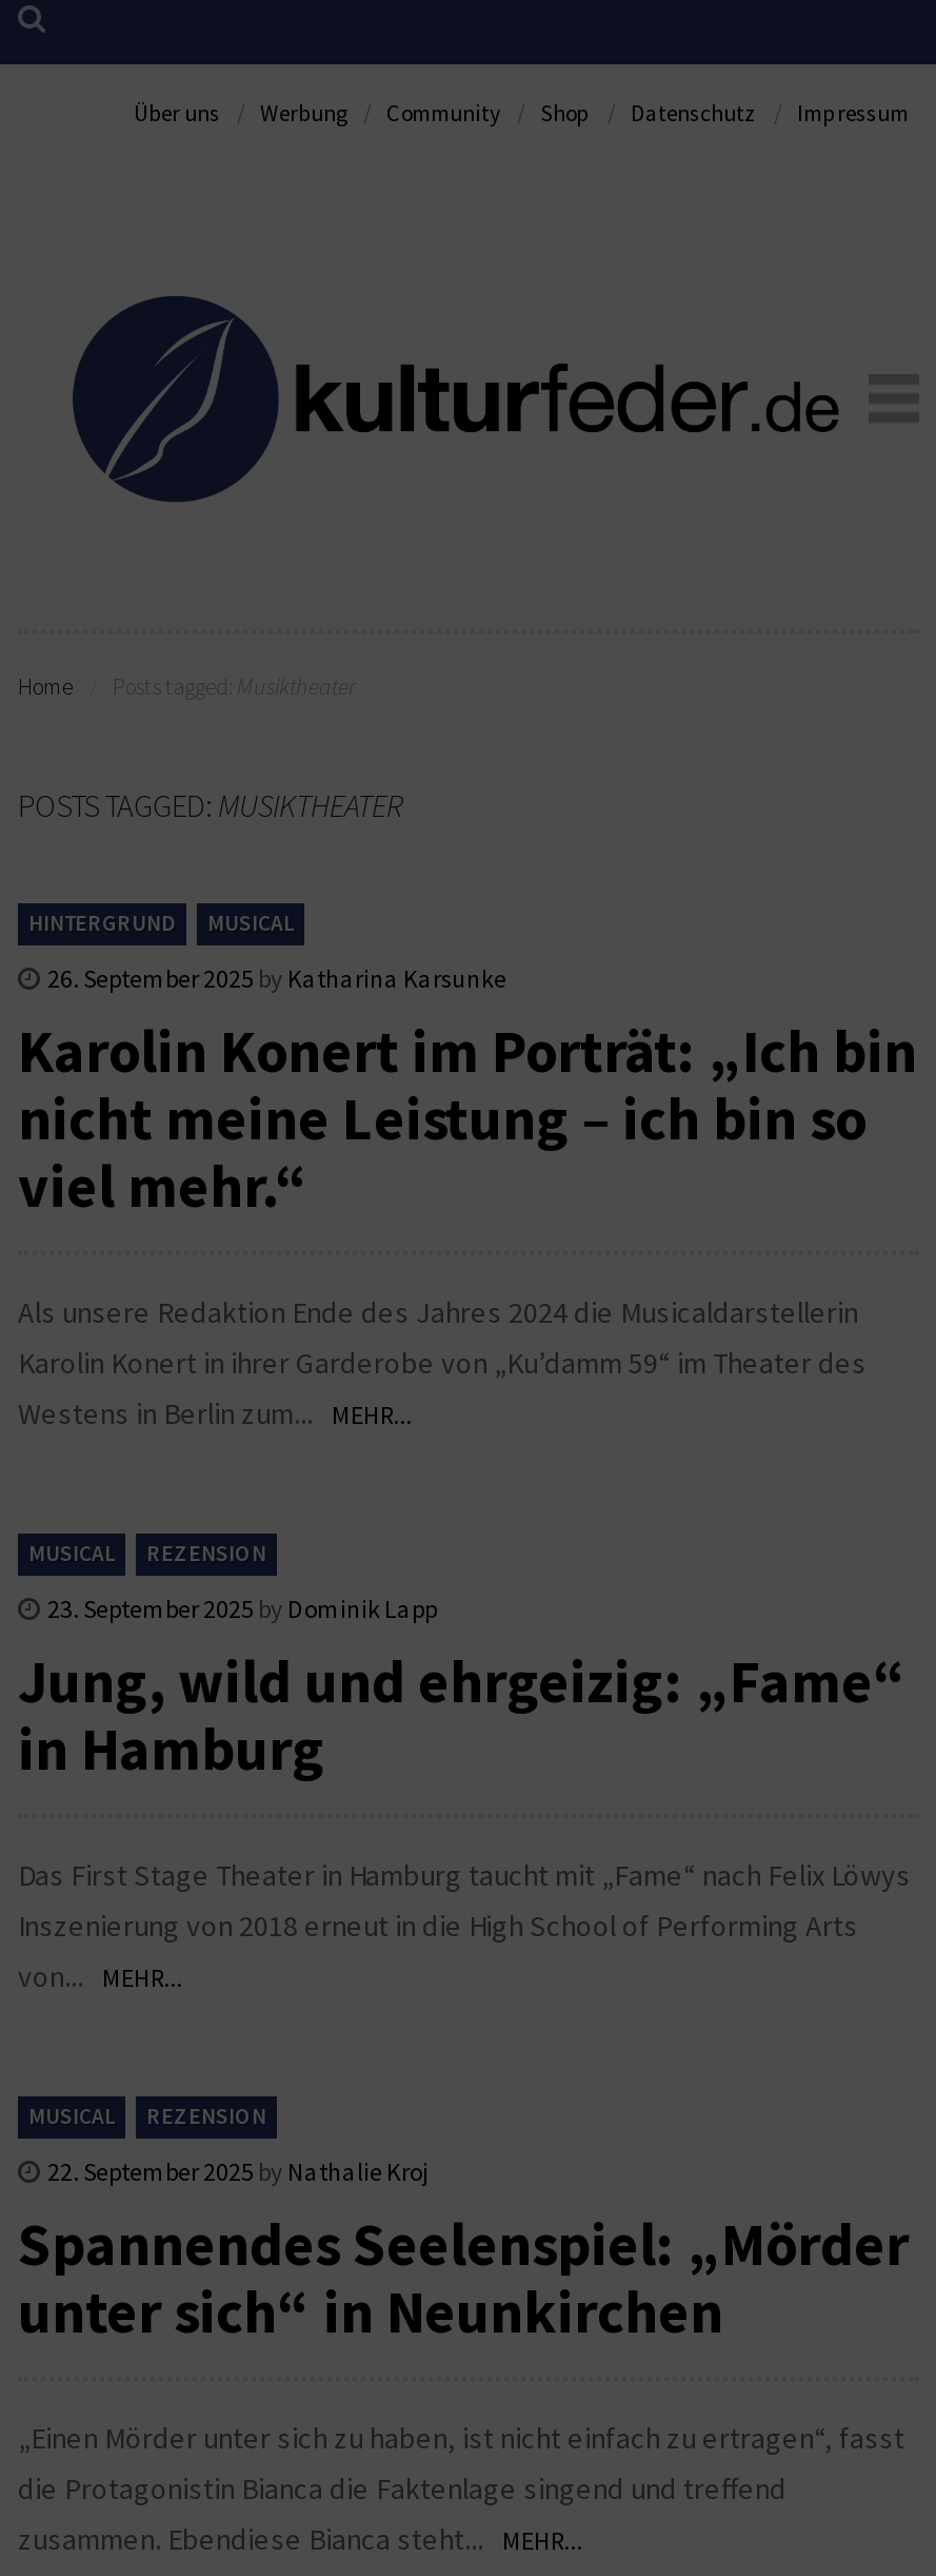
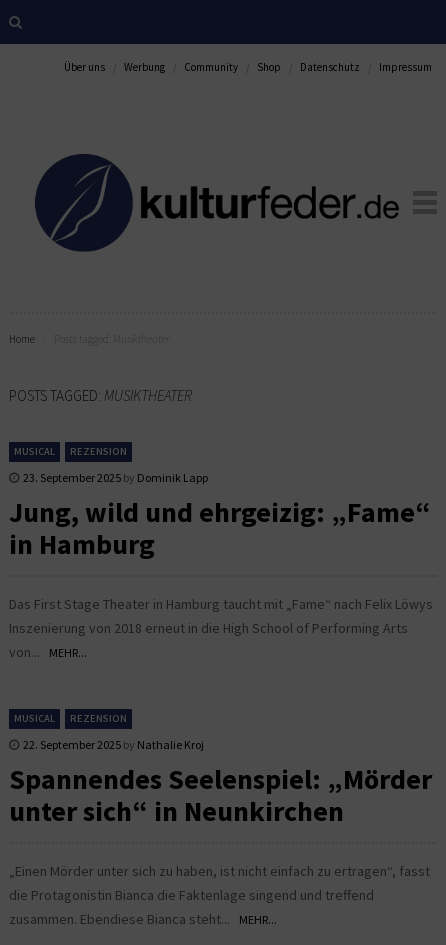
- HINTERGRUND
- MUSICAL
- 26. September 2025 by Katharina Karsunke
- Karolin Konert im Porträt: „Ich bin
- nicht meine Leistung – ich bin so
- viel mehr.“
- Als unsere Redaktion Ende des Jahres 2024 die Musicaldarstellerin
- Karolin Konert in ihrer Garderobe von „Ku’damm 59“ im Theater des
- Westens in Berlin zum... MEHR...
